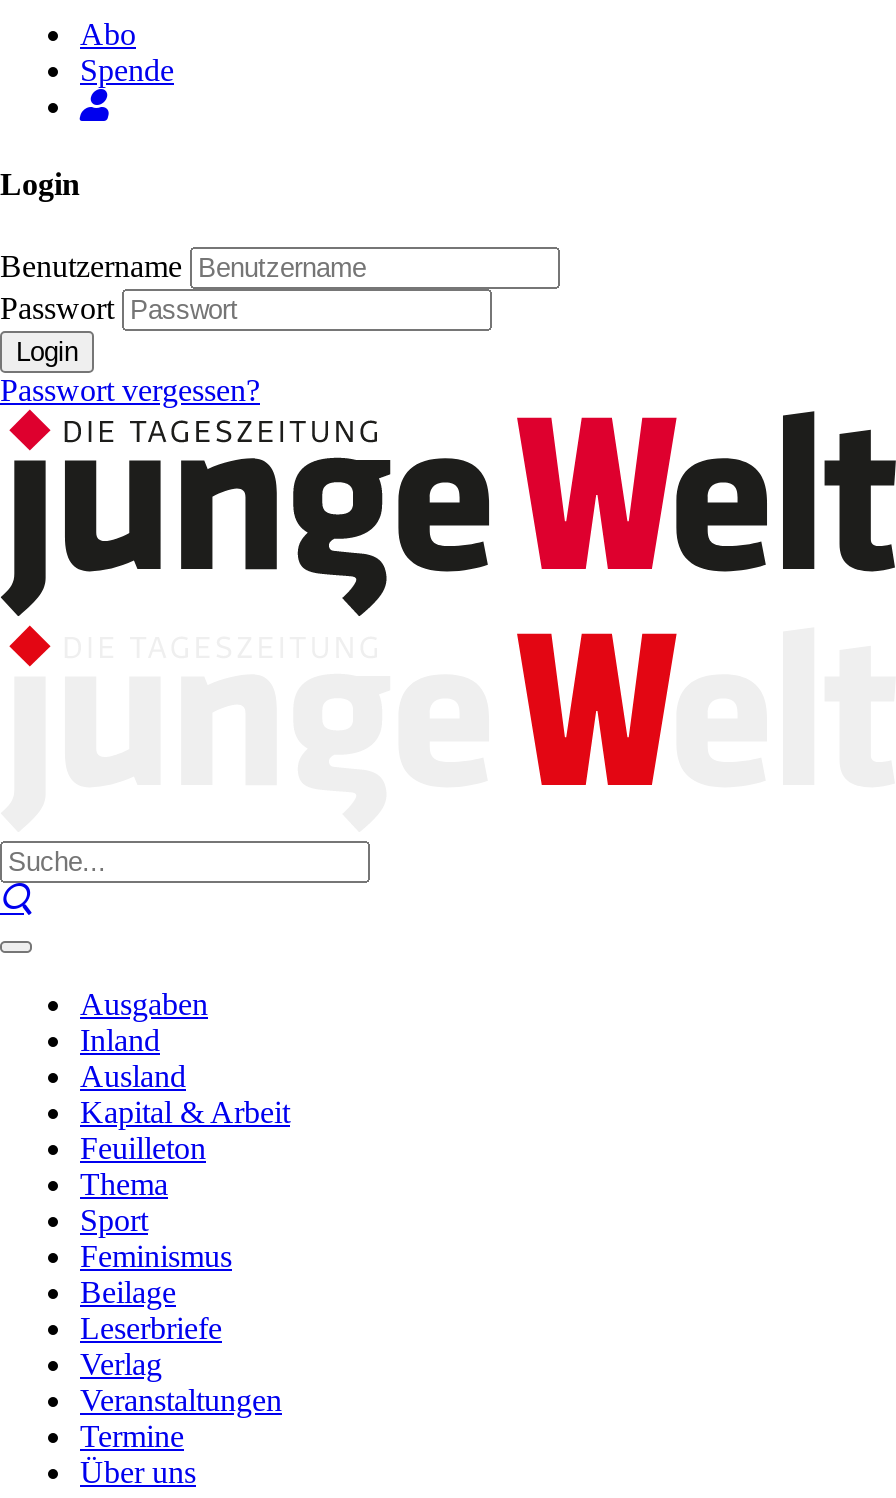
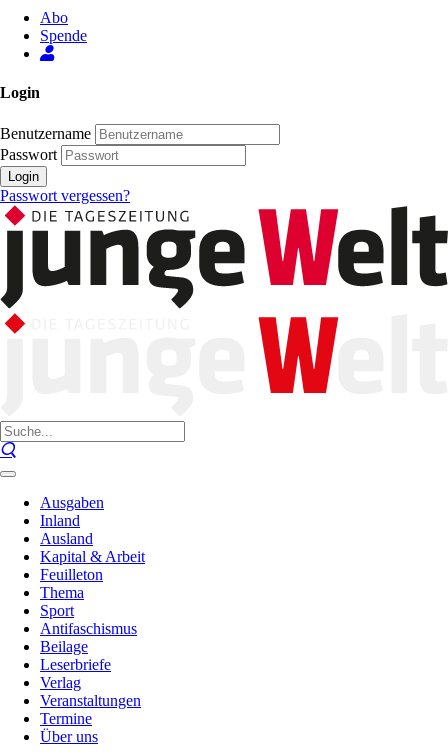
- Feminismus
+ Antifaschismus
